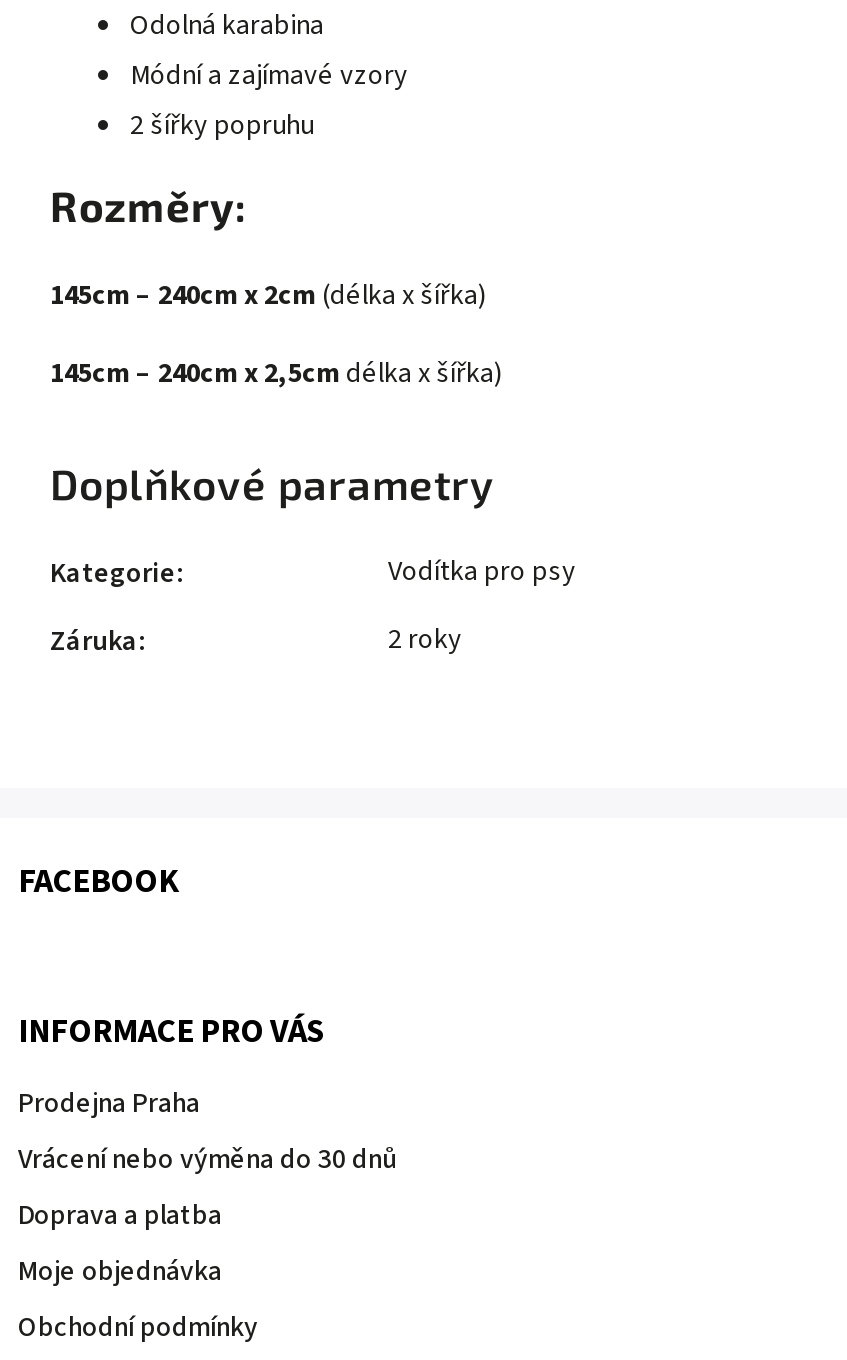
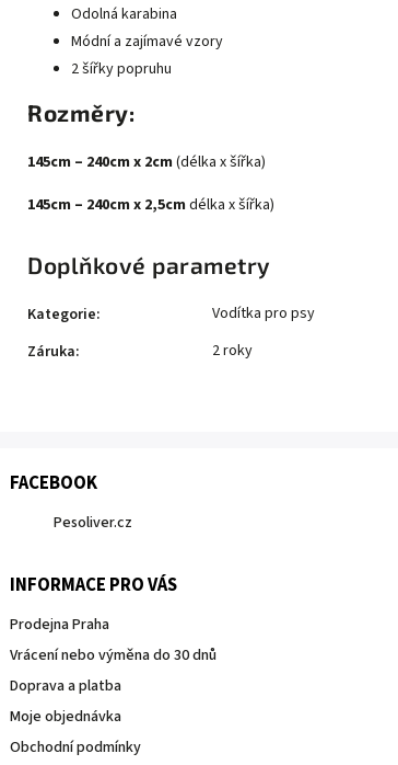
+ Pesoliver.cz
